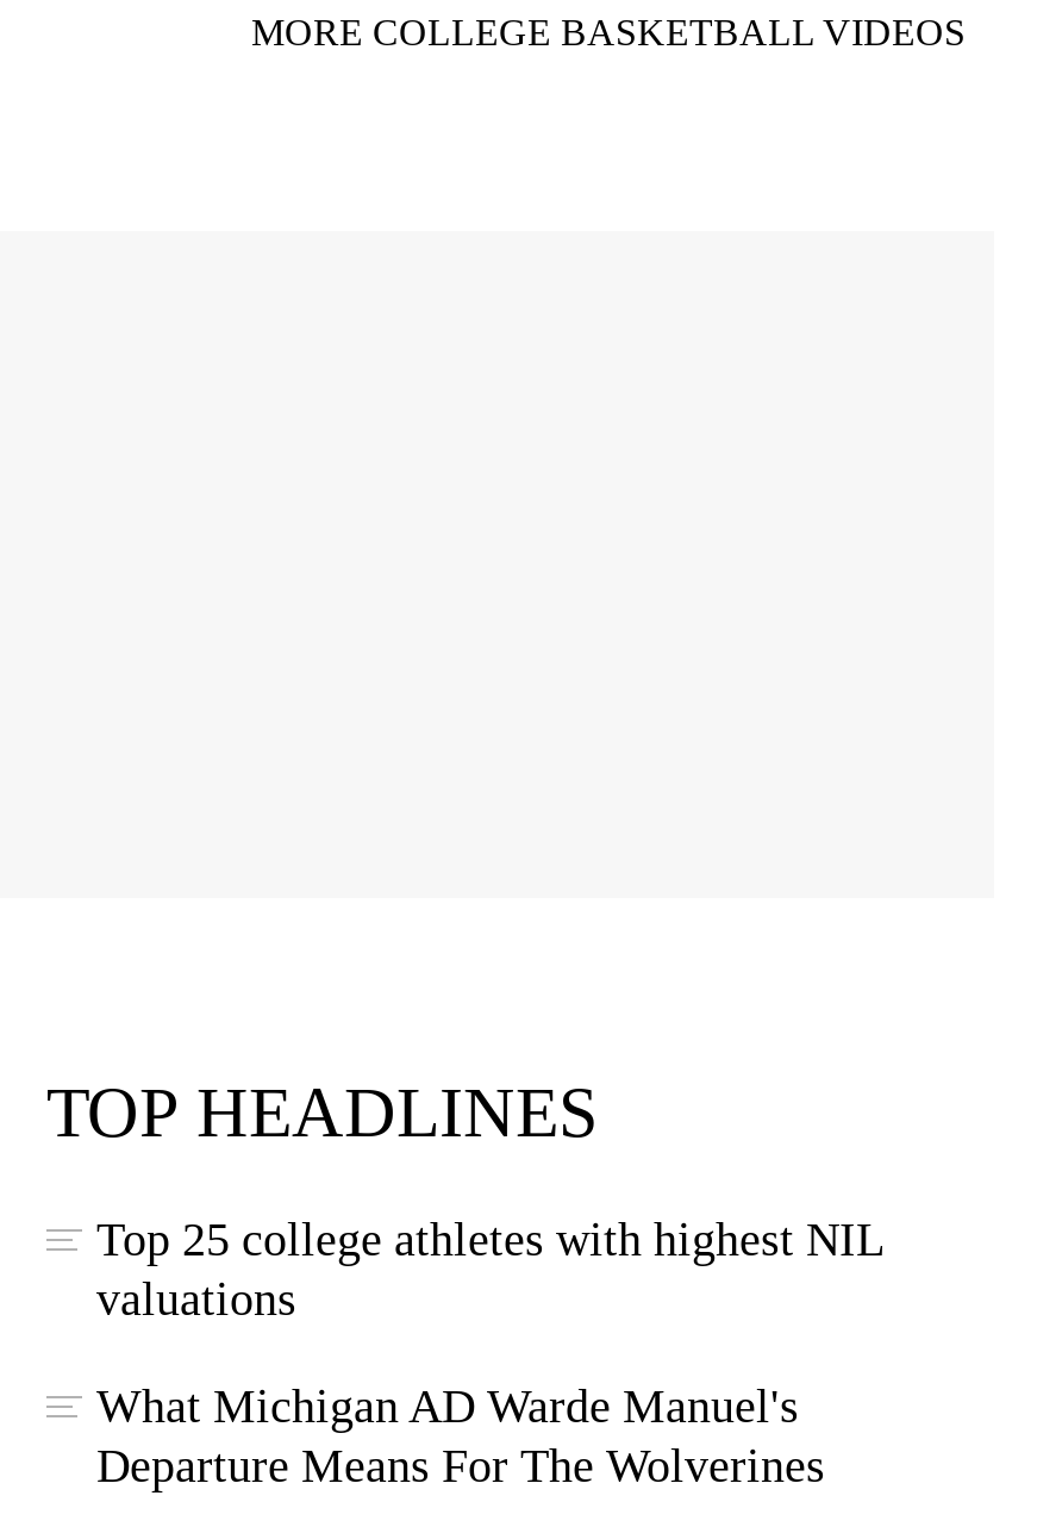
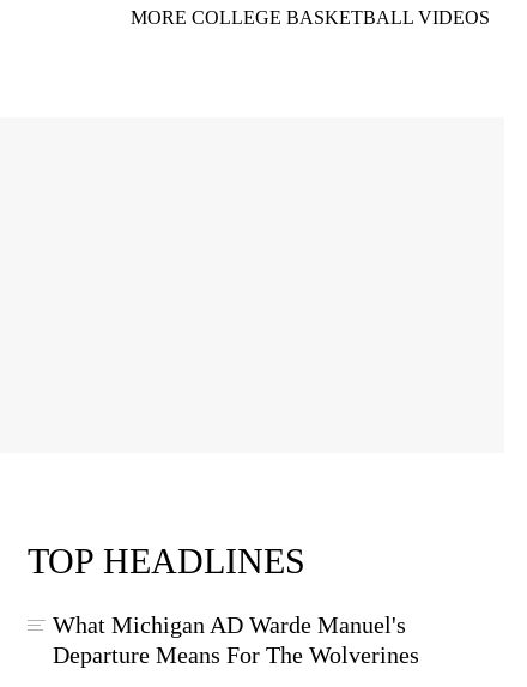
- Top 25 college athletes with highest NIL
- valuations
